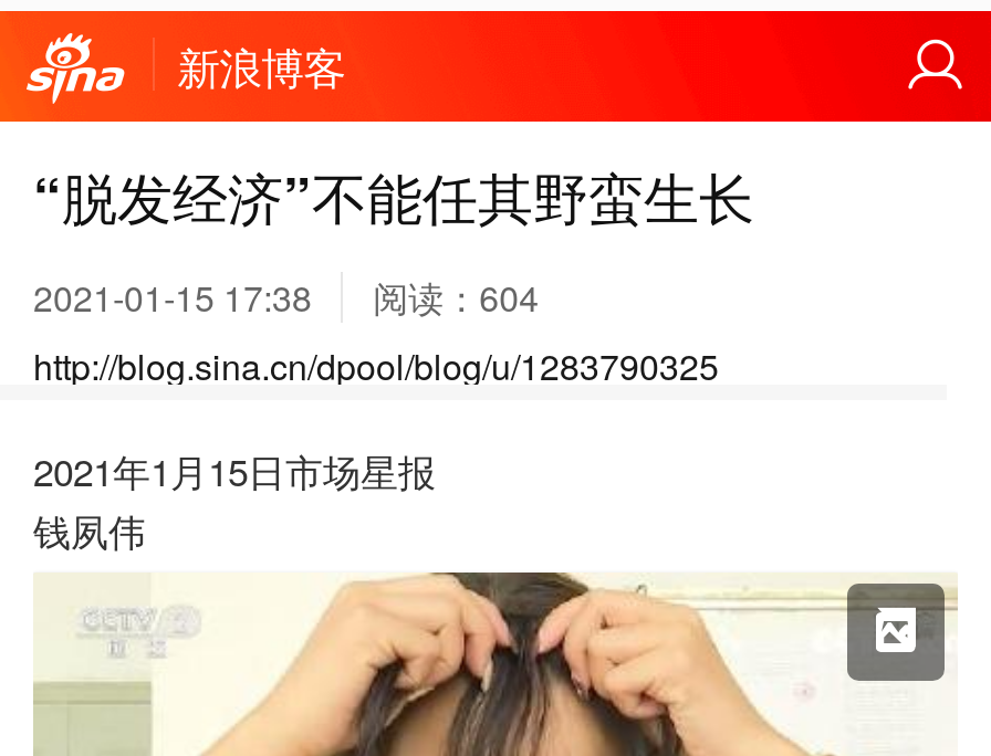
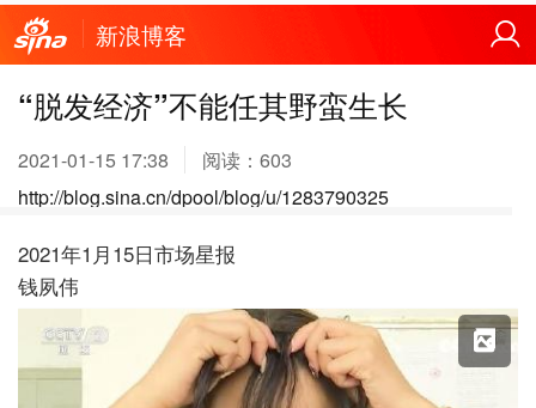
- 2021-01-15 17:38 阅读：604
+ 2021-01-15 17:38 阅读：603
